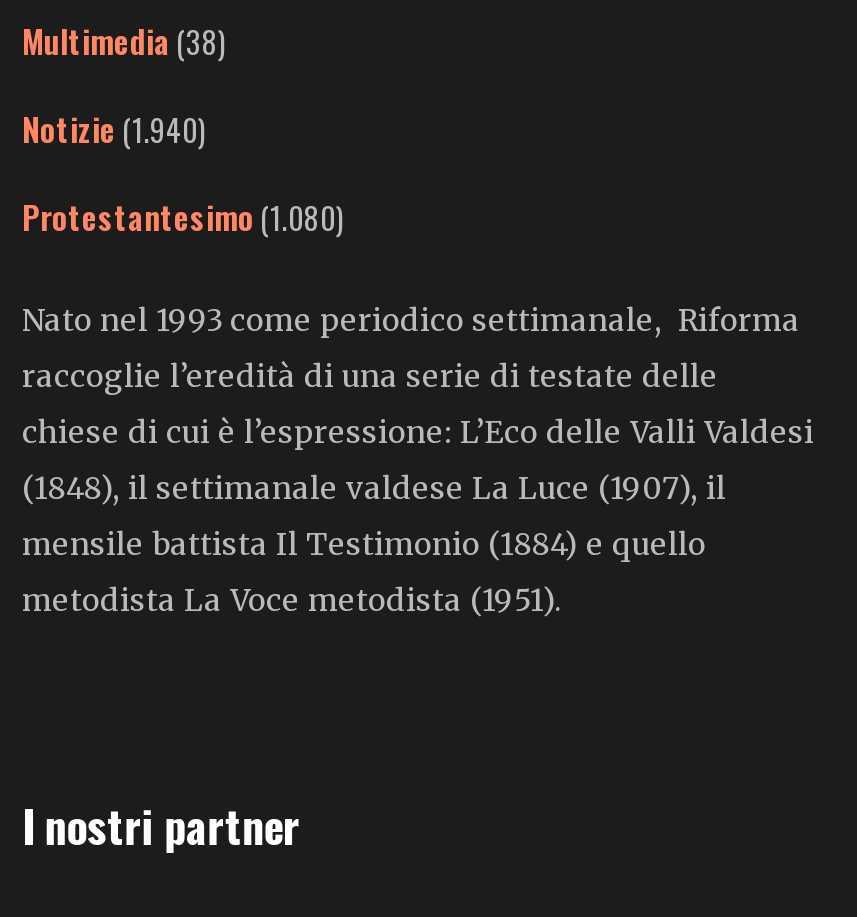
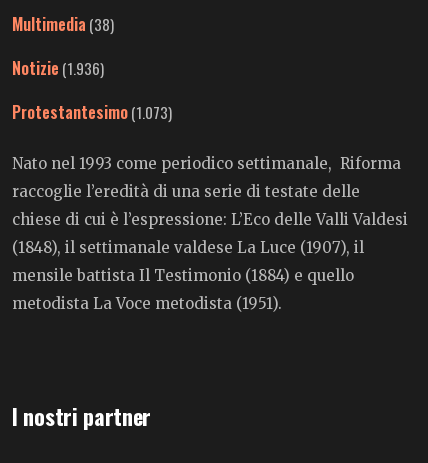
- Notizie (1.940)
+ Notizie (1.936)

- Protestantesimo (1.080)
+ Protestantesimo (1.073)
